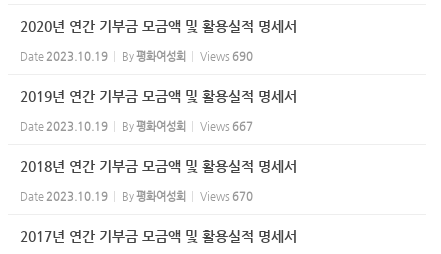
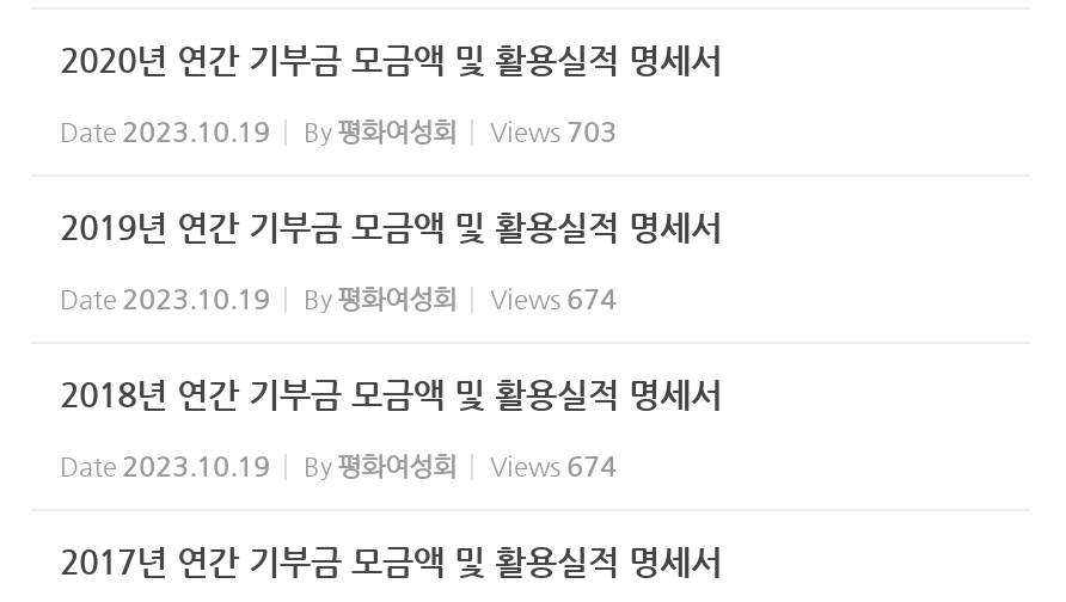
- Views 690
+ Views 703

- Views 667
+ Views 674

- Views 670
+ Views 674
